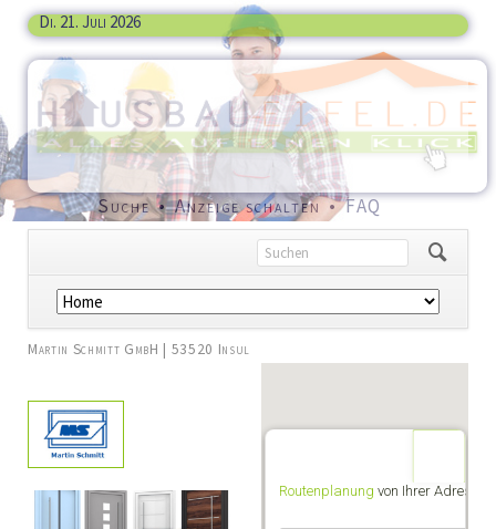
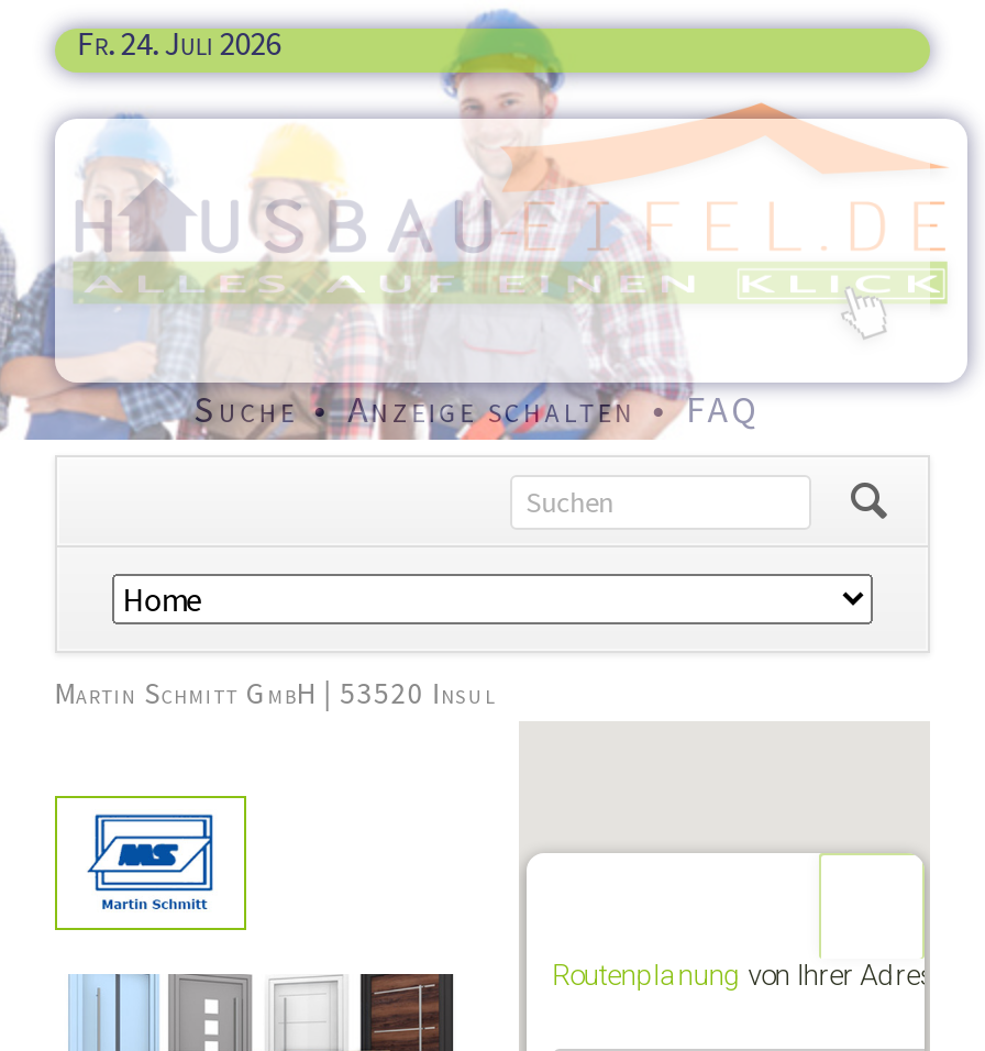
- Di. 21. Juli 2026
+ Fr. 24. Juli 2026
